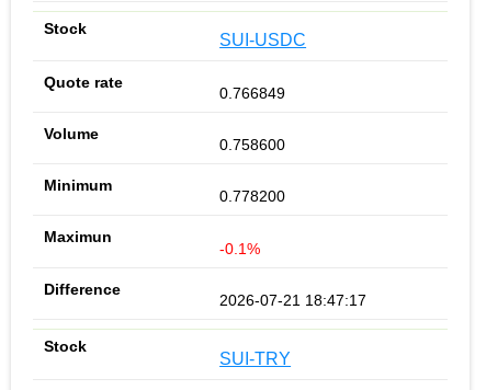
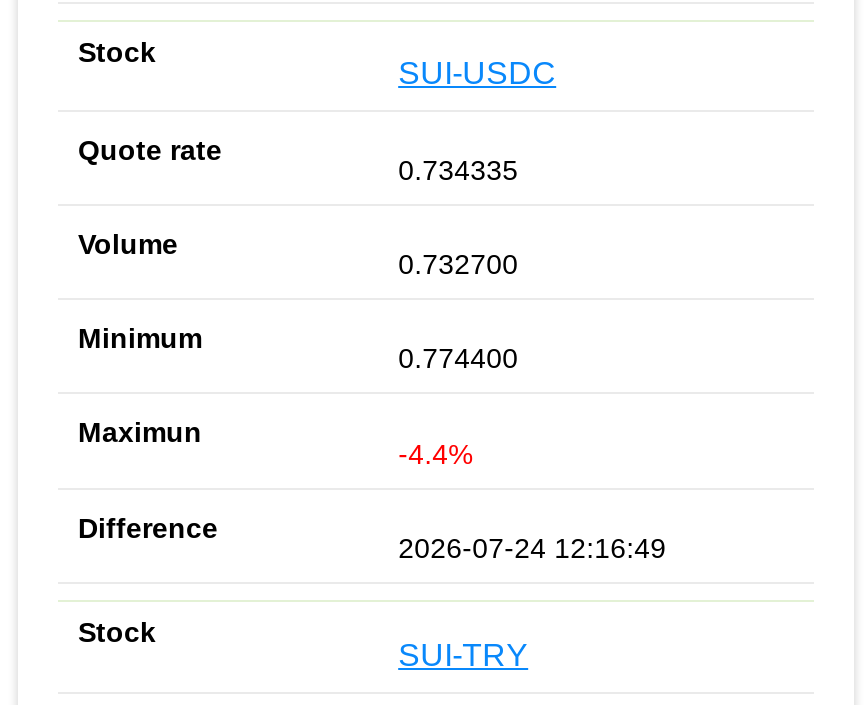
- 0.766849
+ 0.734335

- 0.758600
+ 0.732700

- 0.778200
+ 0.774400

- -0.1%
+ -4.4%

- 2026-07-21 18:47:17
+ 2026-07-24 12:16:49
